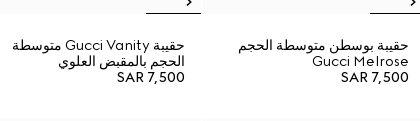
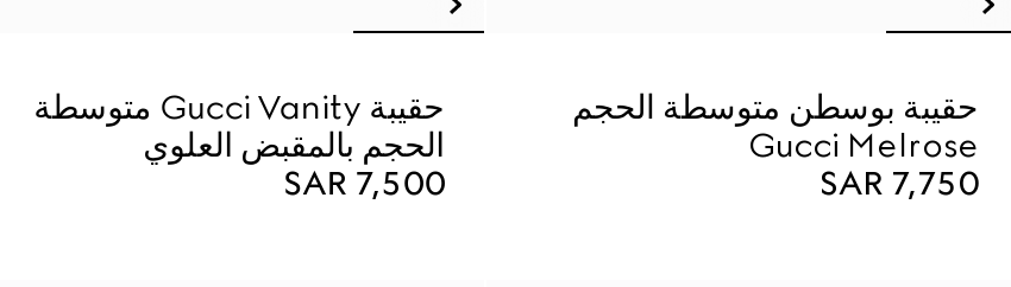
- SAR 7,500
+ SAR 7,750
